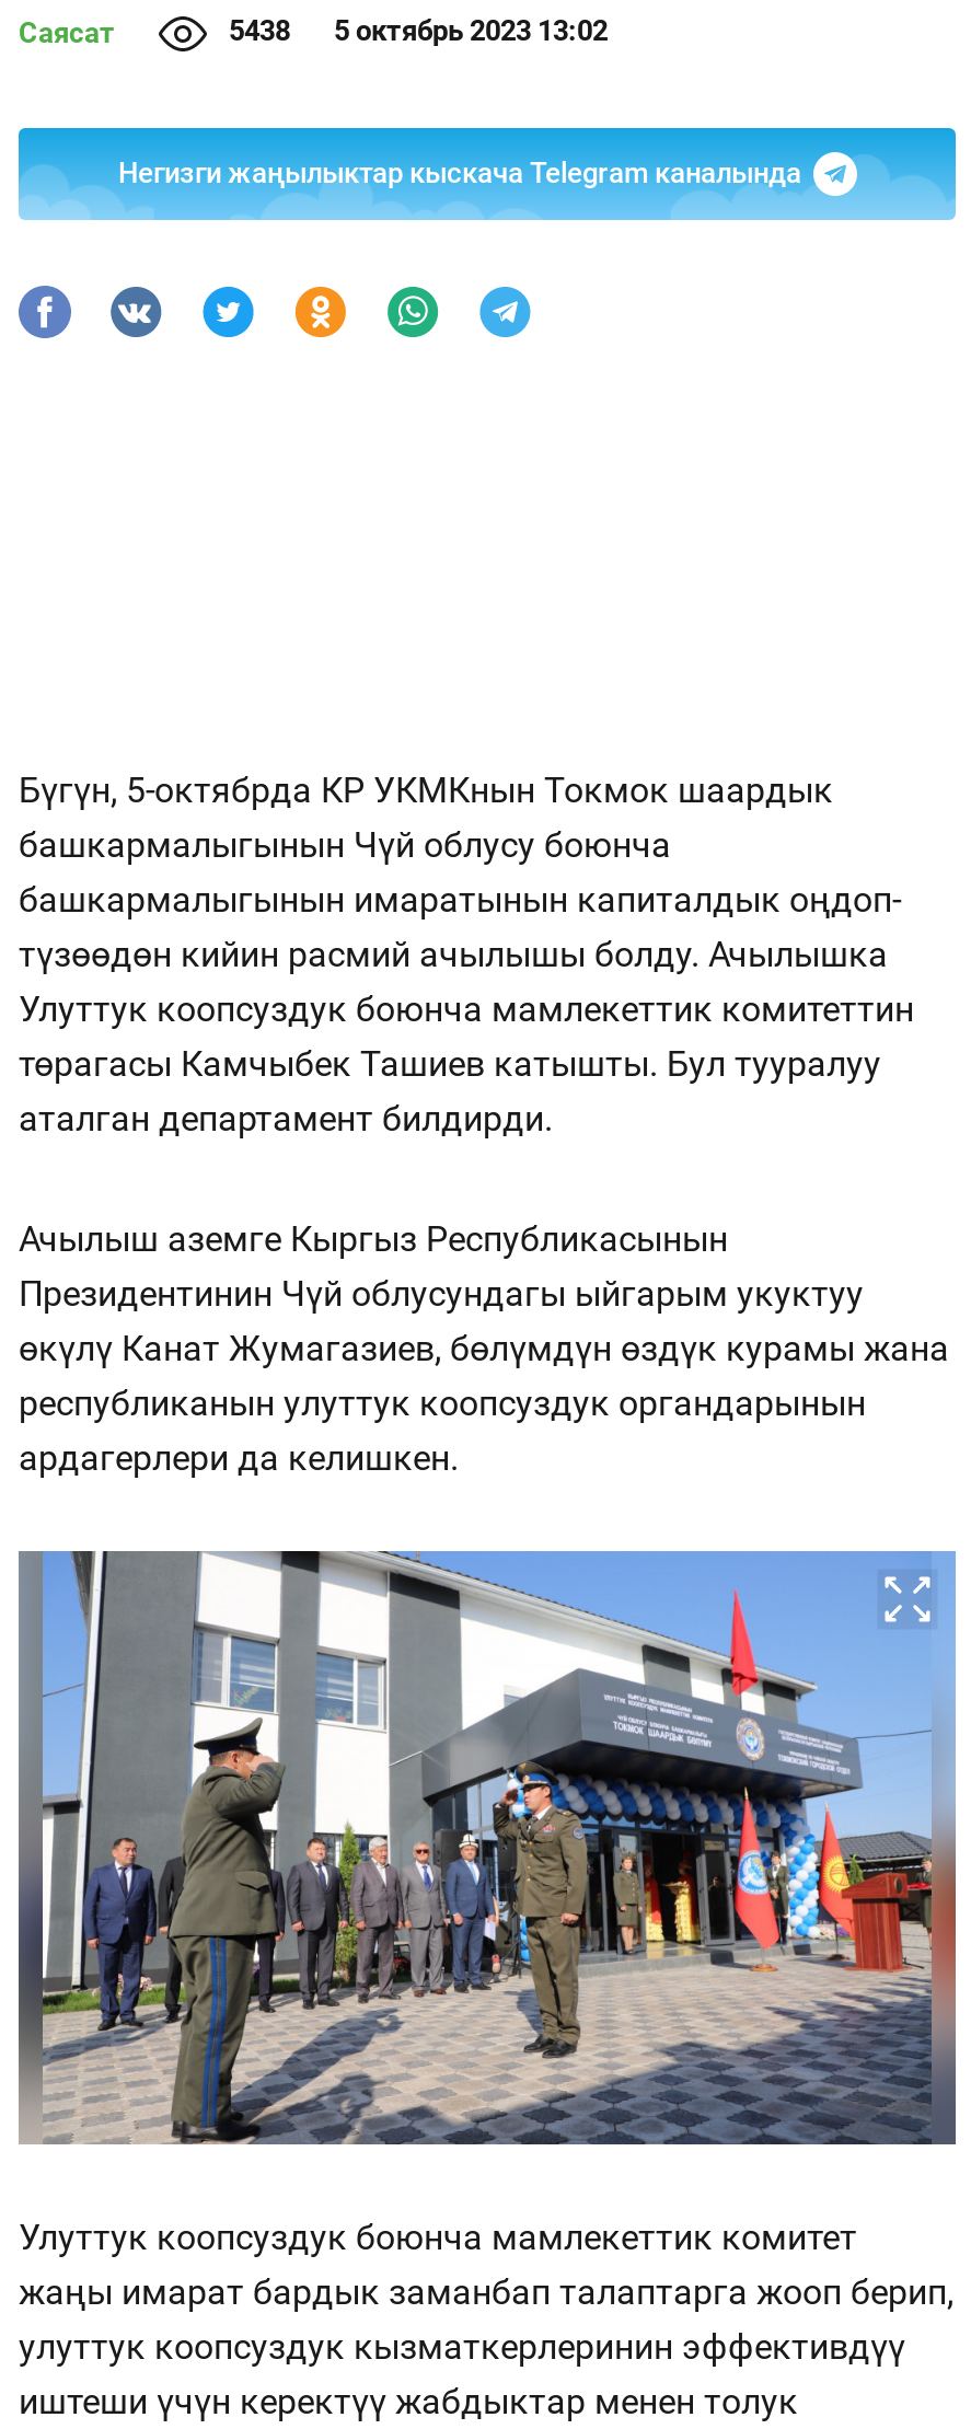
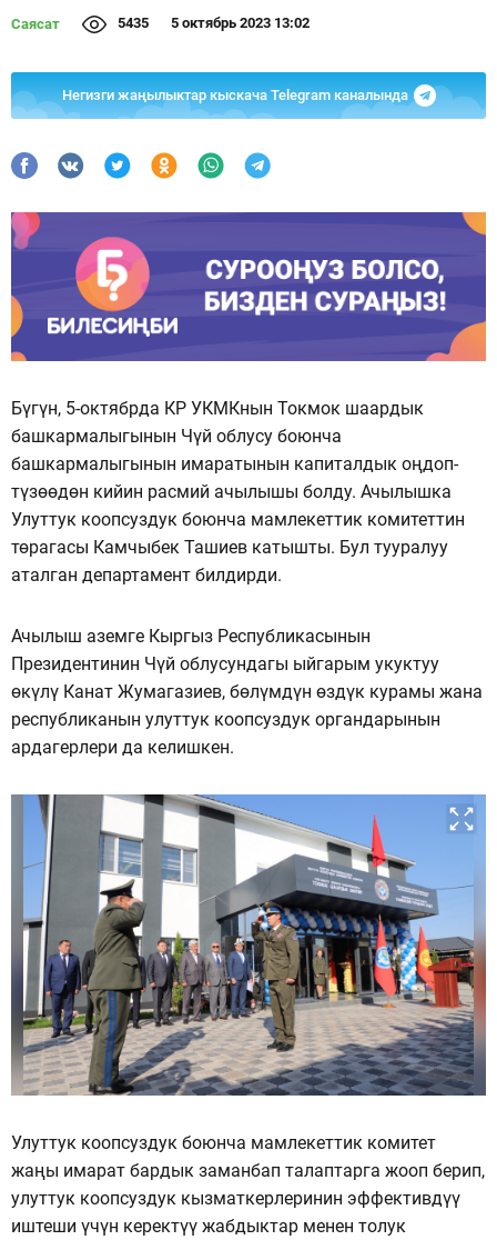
- 5438 5 октябрь 2023 13:02
+ 5435 5 октябрь 2023 13:02

+ [image]
